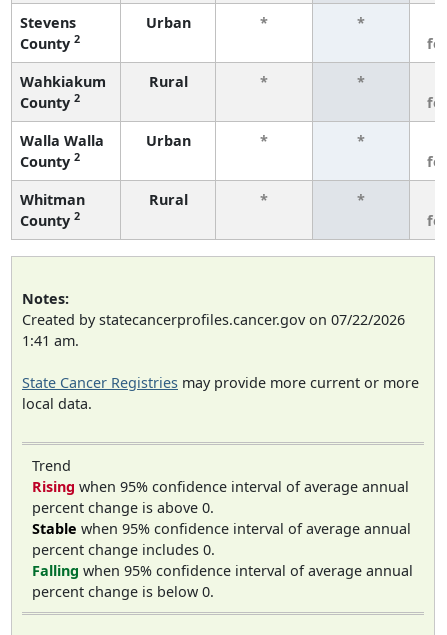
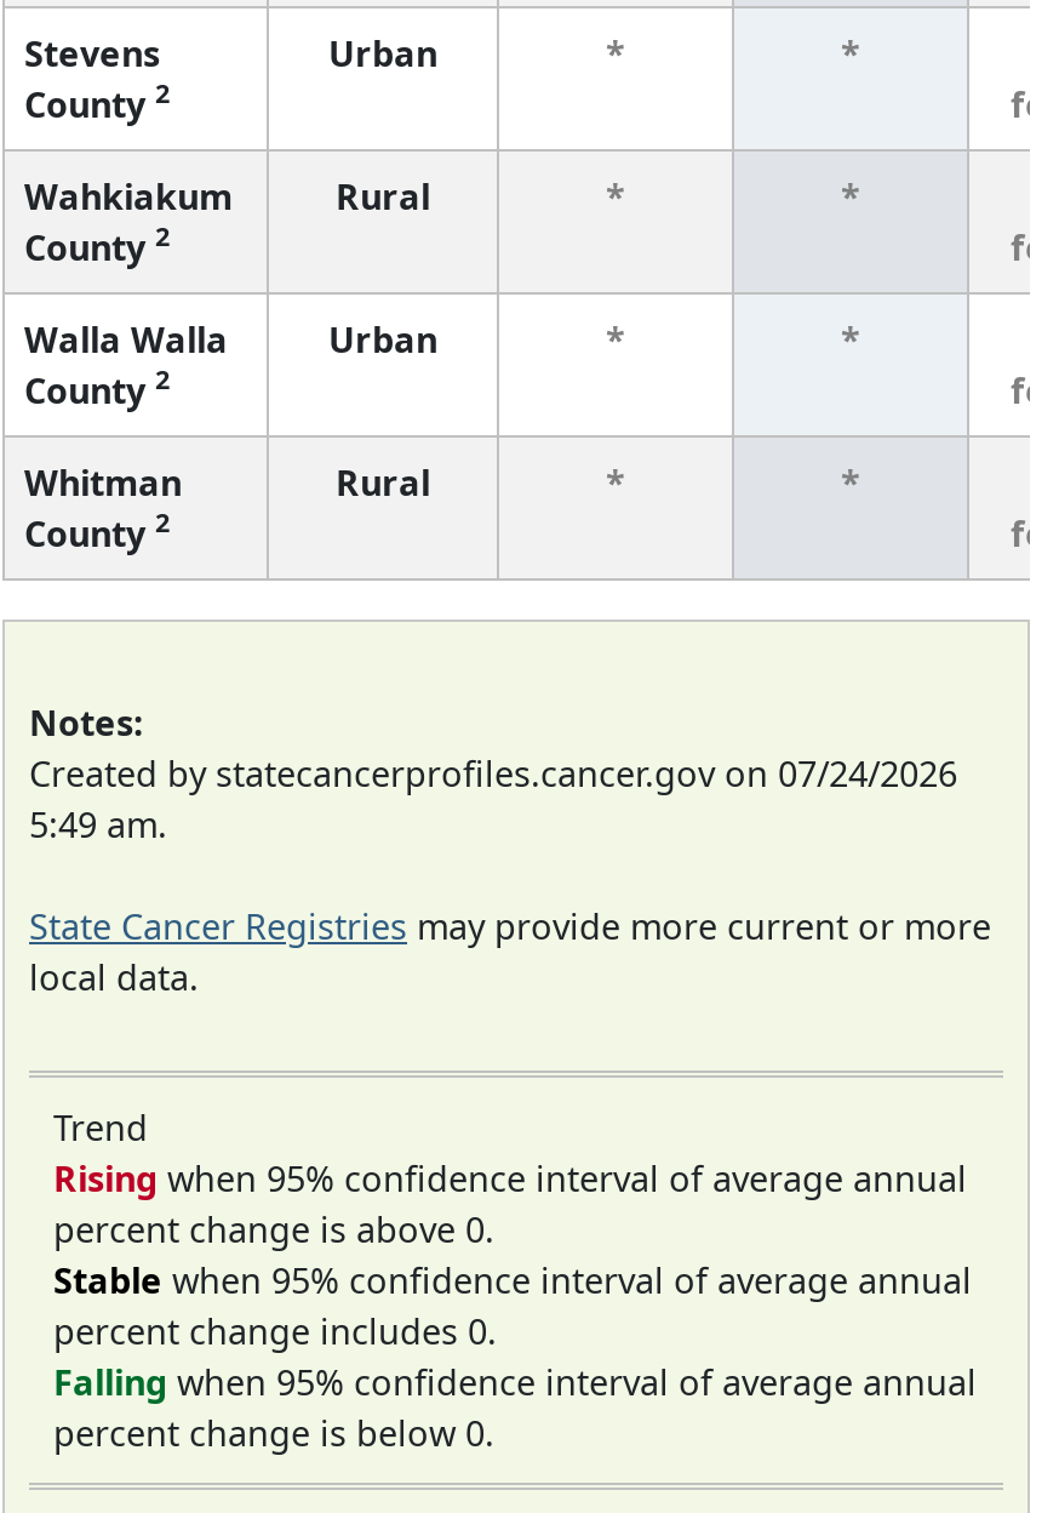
- Created by statecancerprofiles.cancer.gov on 07/22/2026
+ Created by statecancerprofiles.cancer.gov on 07/24/2026

- 1:41 am.
+ 5:49 am.
